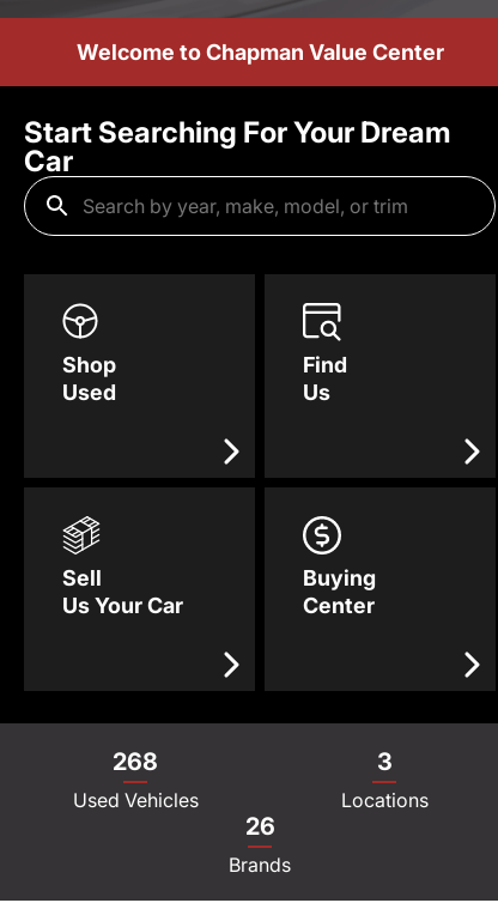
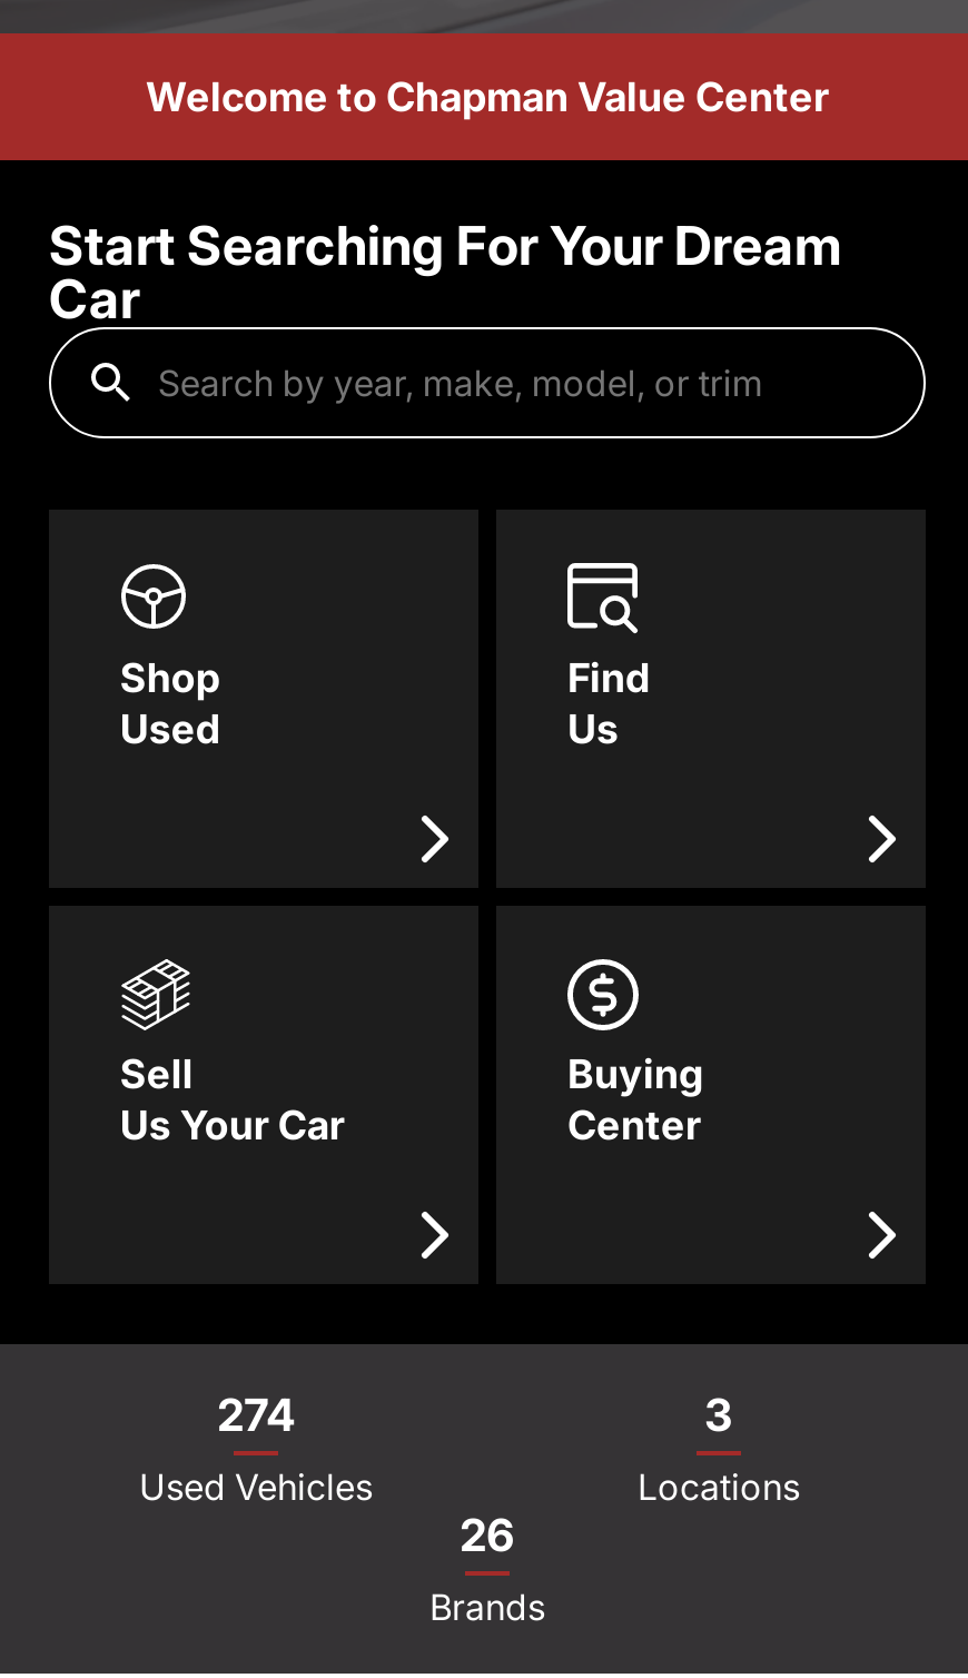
- 268
+ 274
